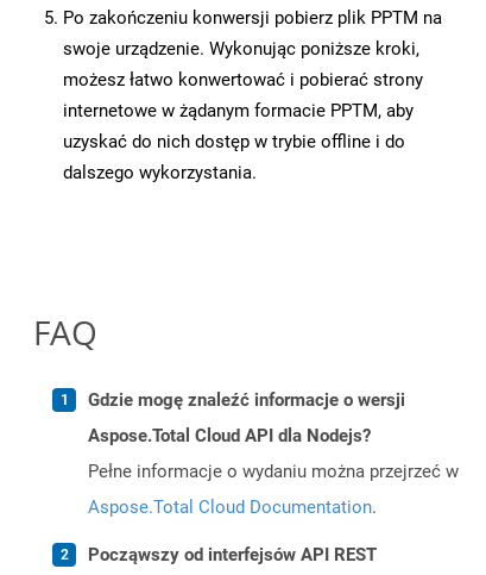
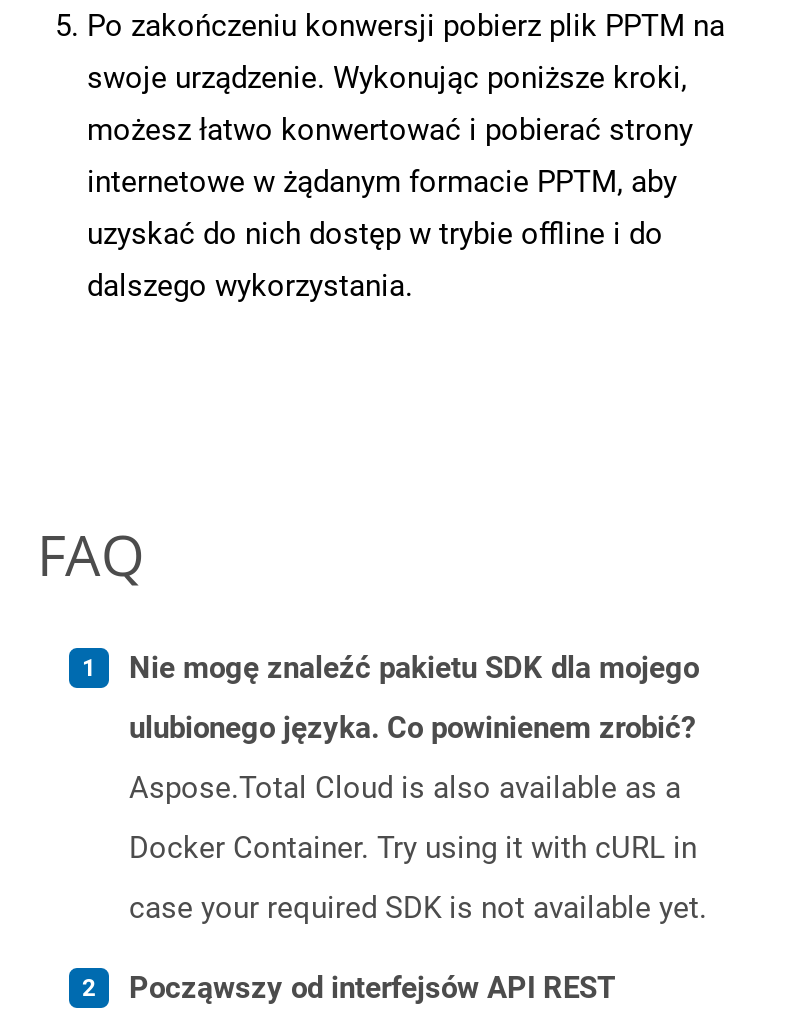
- Gdzie mogę znaleźć informacje o wersji
- Aspose.Total Cloud API dla Nodejs?
- Pełne informacje o wydaniu można przejrzeć w
- Aspose.Total Cloud Documentation.
+ Nie mogę znaleźć pakietu SDK dla mojego
+ ulubionego języka. Co powinienem zrobić?
+ Aspose.Total Cloud is also available as a
+ Docker Container. Try using it with cURL in
+ case your required SDK is not available yet.
